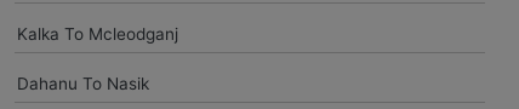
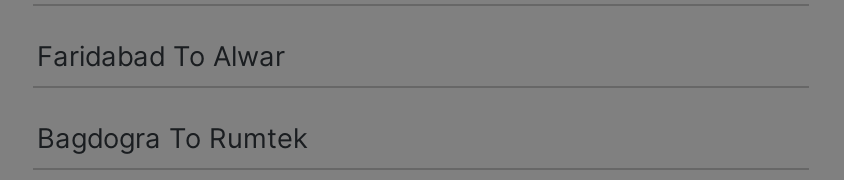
- Kalka To Mcleodganj
+ Faridabad To Alwar

- Dahanu To Nasik
+ Bagdogra To Rumtek
